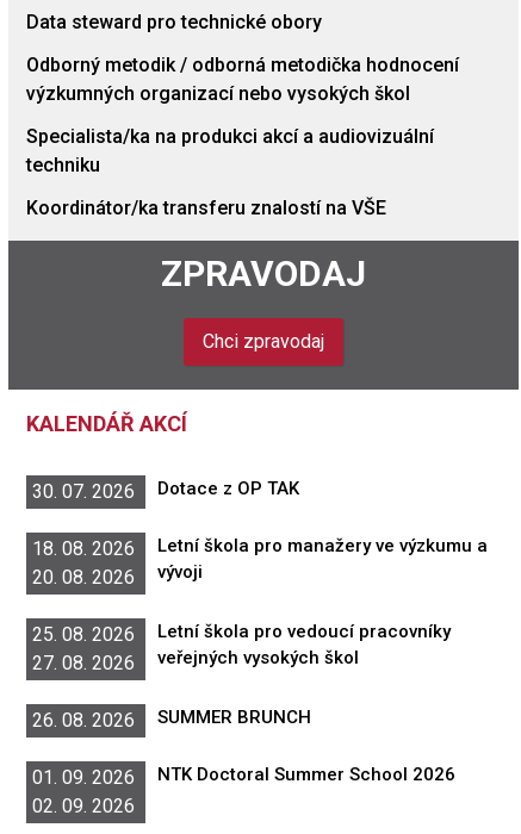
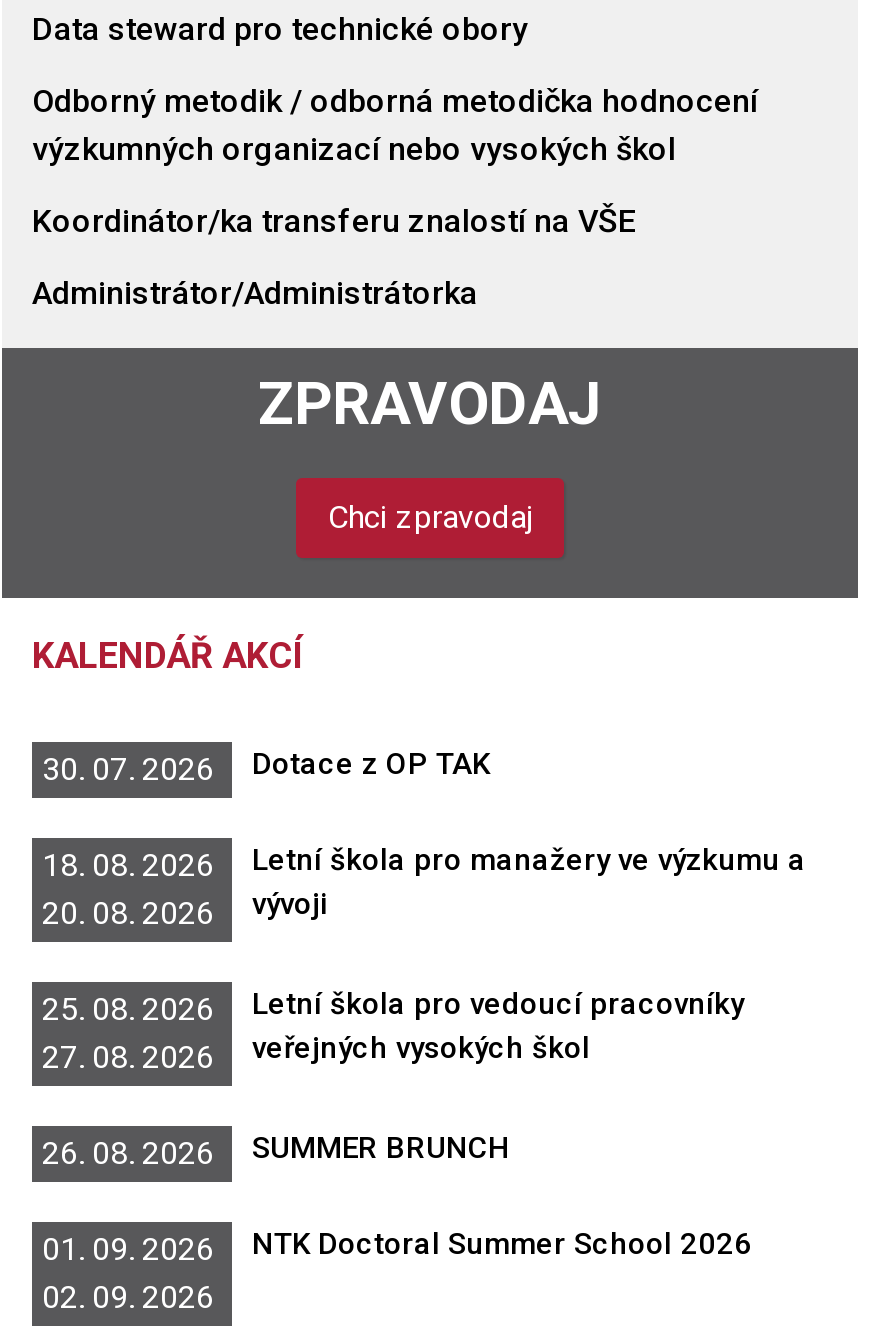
- Specialista/ka na produkci akcí a audiovizuální
- techniku

moved up: Koordinátor/ka transferu znalostí na VŠE

+ Administrátor/Administrátorka
